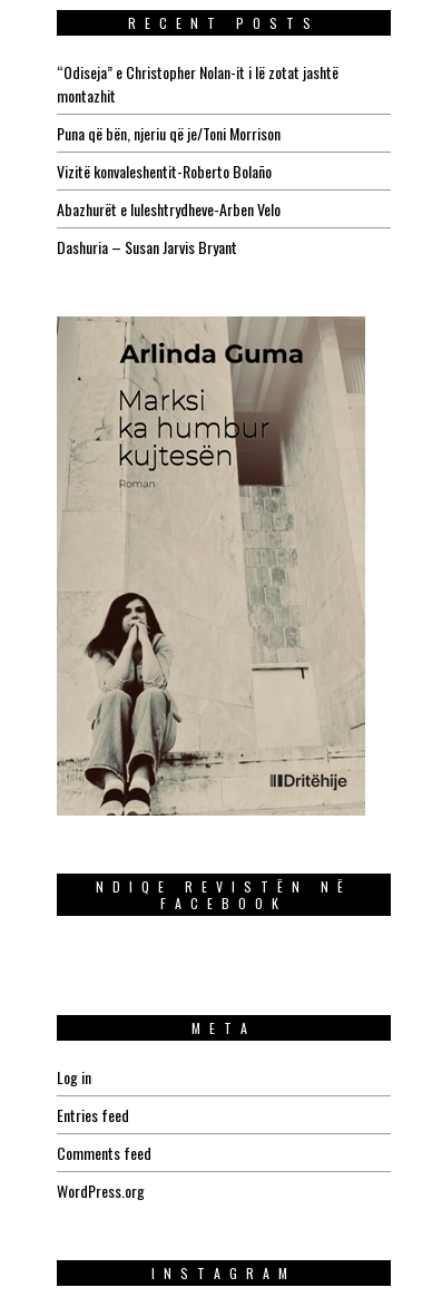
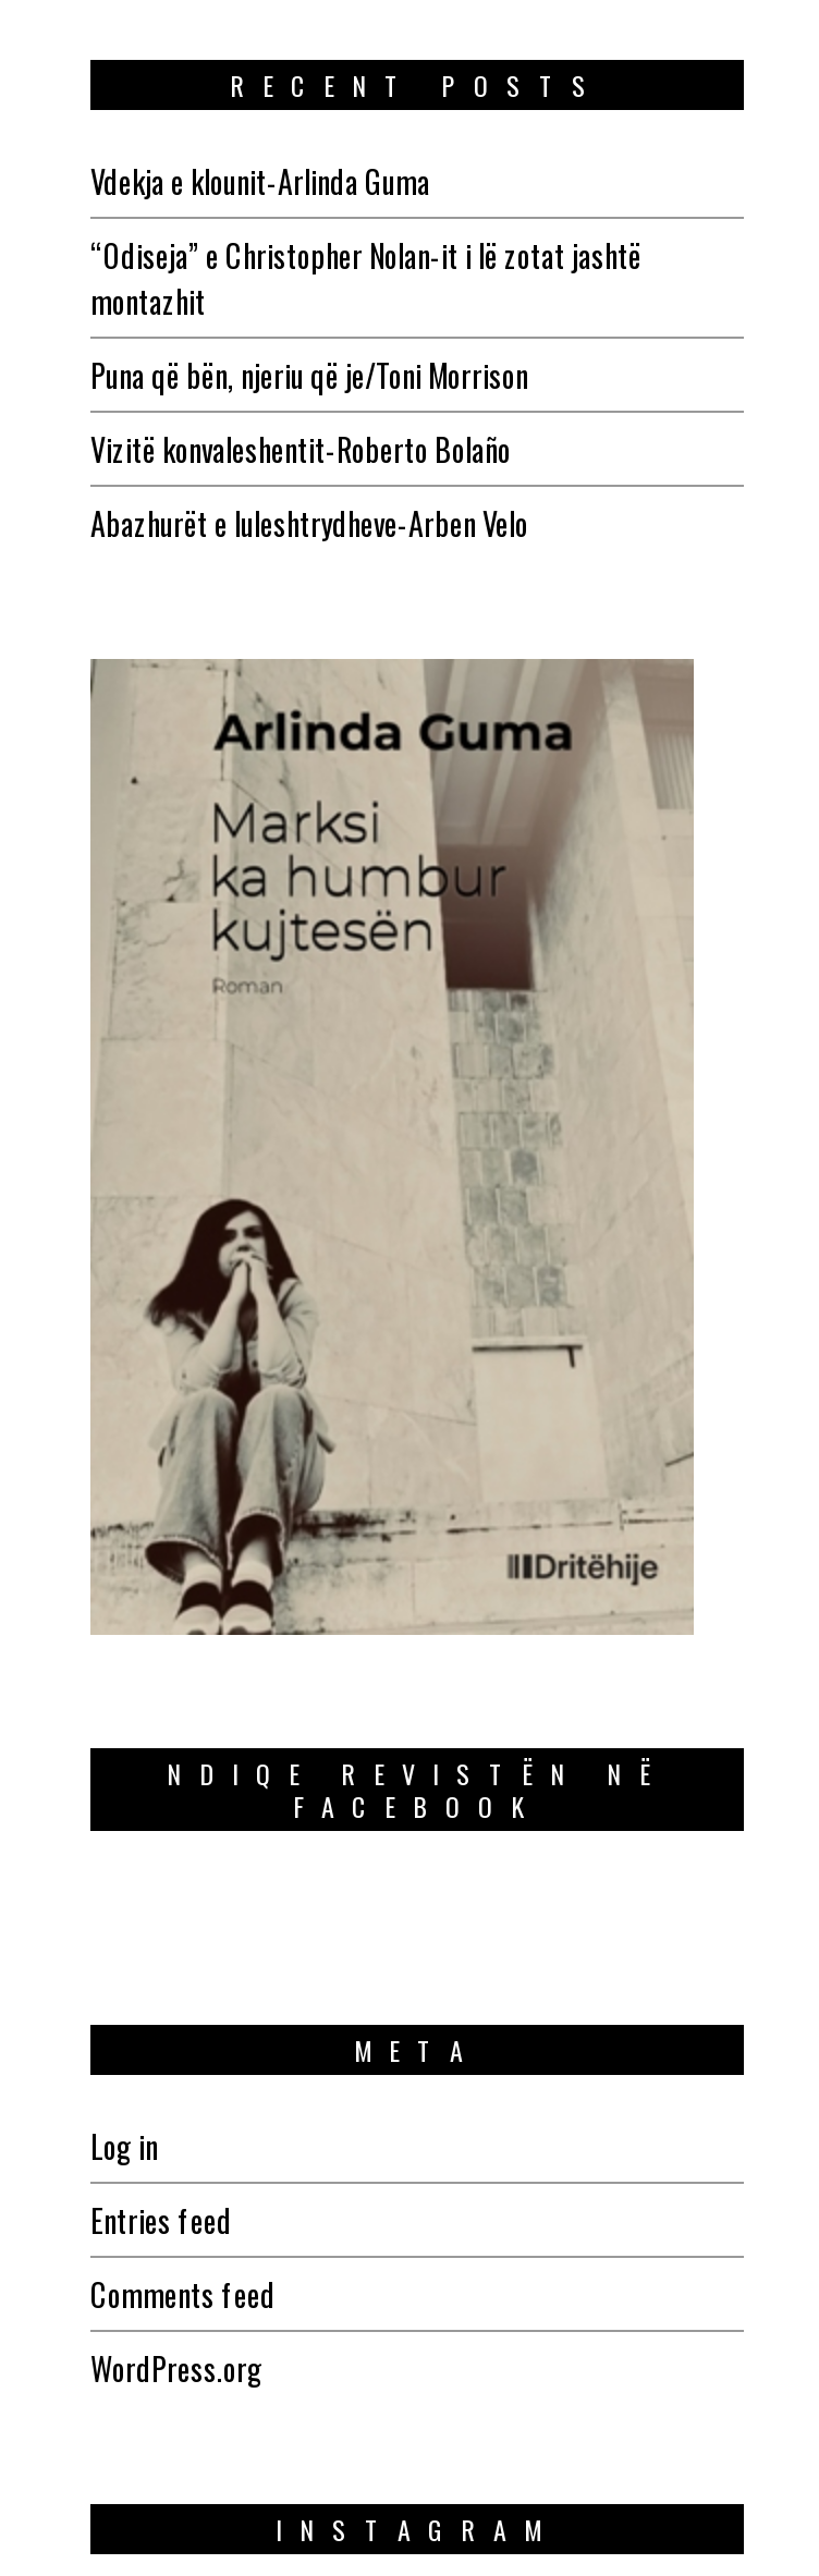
+ Vdekja e klounit-Arlinda Guma

moved down: “Odiseja” e Christopher Nolan-it i lë zotat jashtë | montazhit | Puna që bën, njeriu që je/Toni Morrison | Vizitë konvaleshentit-Roberto Bolaño | Abazhurët e luleshtrydheve-Arben Velo

- Dashuria – Susan Jarvis Bryant
